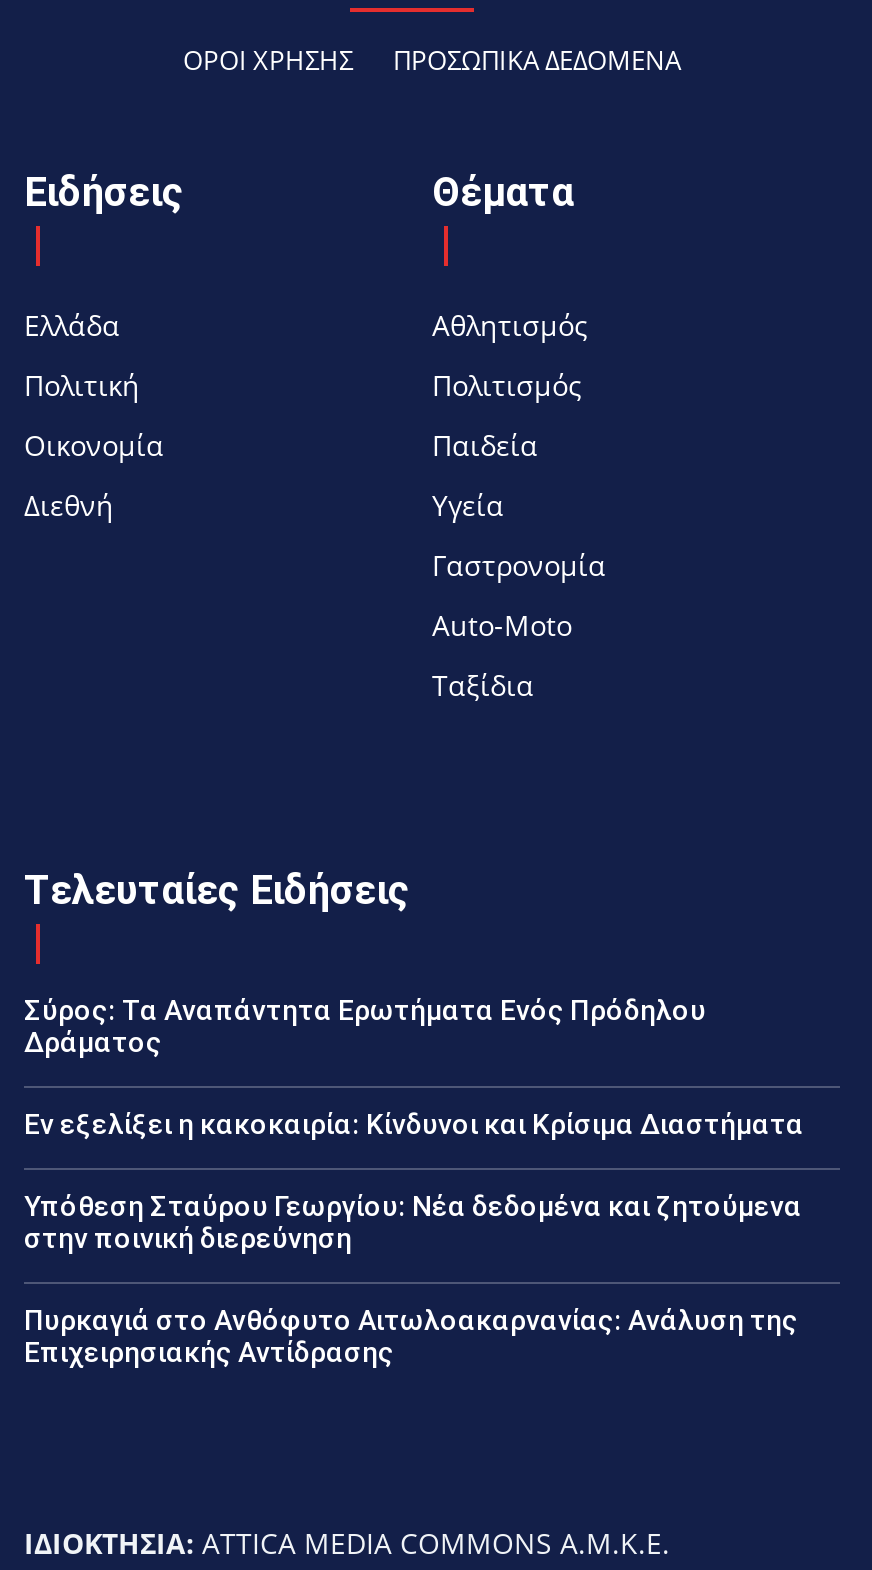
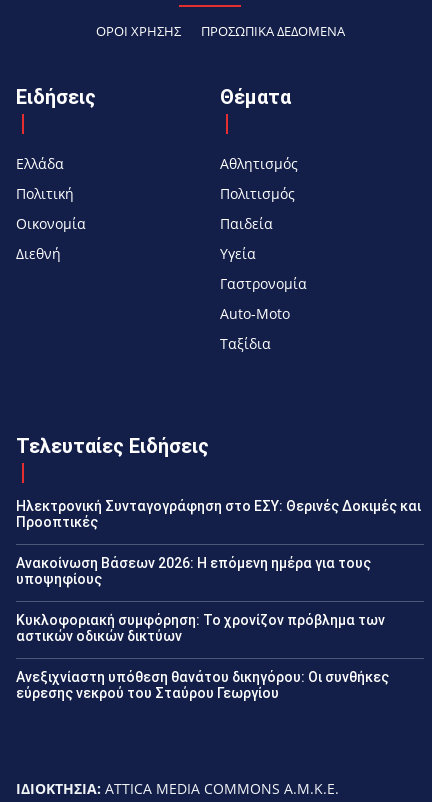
- Σύρος: Τα Αναπάντητα Ερωτήματα Ενός Πρόδηλου
- Δράματος
+ Ηλεκτρονική Συνταγογράφηση στο ΕΣΥ: Θερινές Δοκιμές και
+ Προοπτικές

- Εν εξελίξει η κακοκαιρία: Κίνδυνοι και Κρίσιμα Διαστήματα
+ Ανακοίνωση Βάσεων 2026: Η επόμενη ημέρα για τους
+ υποψηφίους

- Υπόθεση Σταύρου Γεωργίου: Νέα δεδομένα και ζητούμενα
- στην ποινική διερεύνηση
+ Κυκλοφοριακή συμφόρηση: Το χρονίζον πρόβλημα των
+ αστικών οδικών δικτύων

- Πυρκαγιά στο Ανθόφυτο Αιτωλοακαρνανίας: Ανάλυση της
- Επιχειρησιακής Αντίδρασης
+ Ανεξιχνίαστη υπόθεση θανάτου δικηγόρου: Οι συνθήκες
+ εύρεσης νεκρού του Σταύρου Γεωργίου
